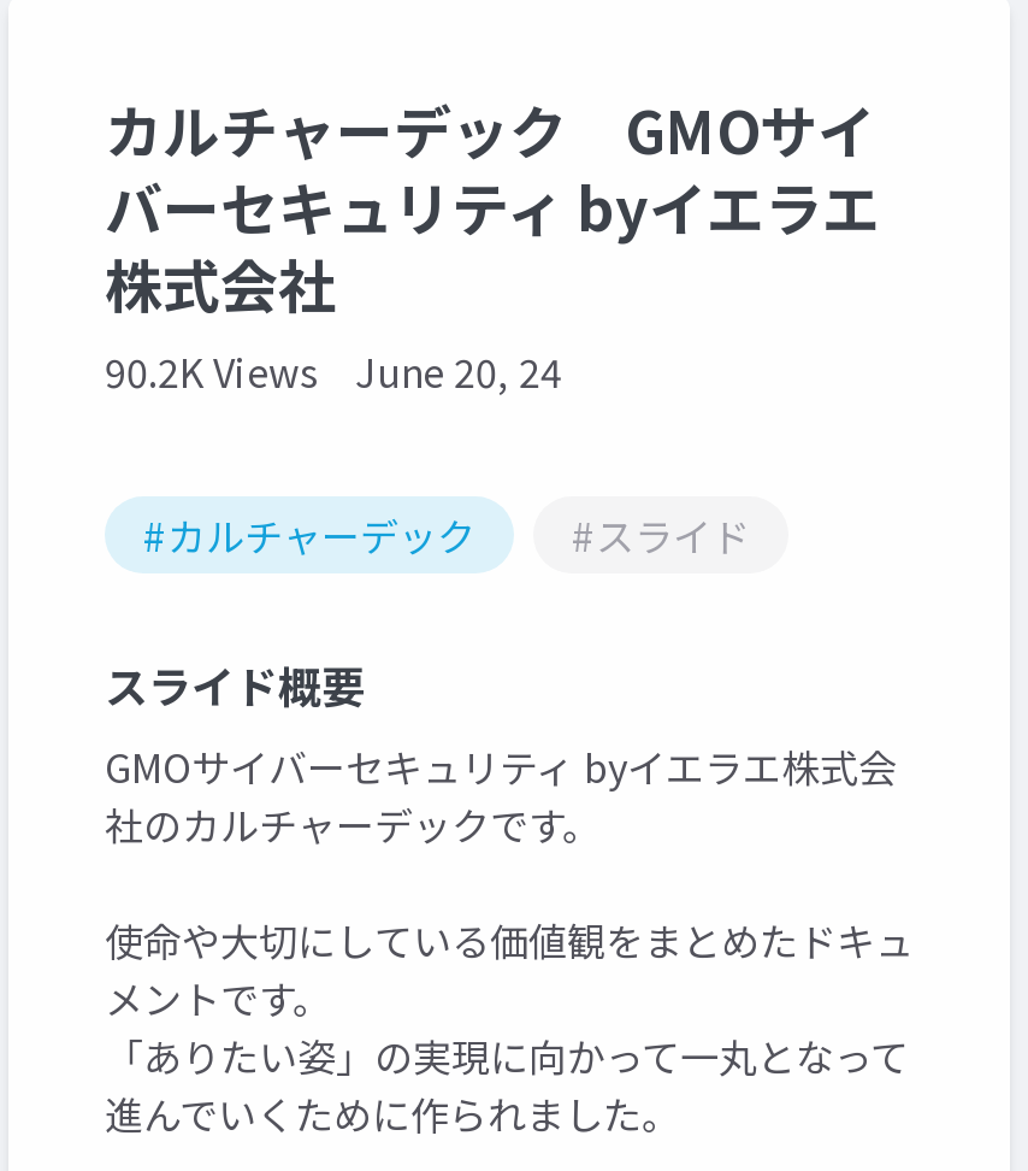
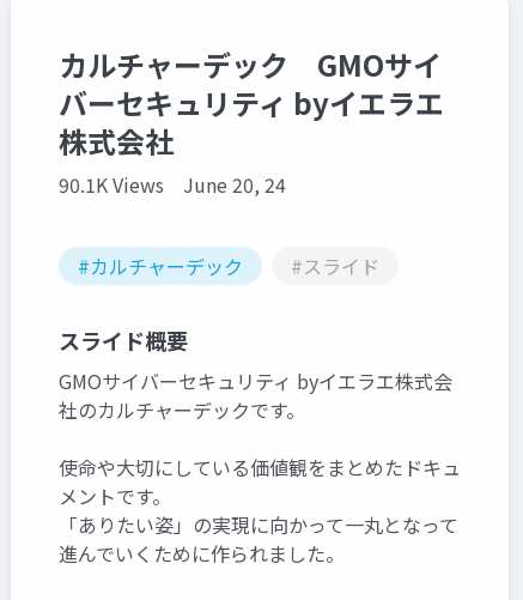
- 90.2K Views June 20, 24
+ 90.1K Views June 20, 24
